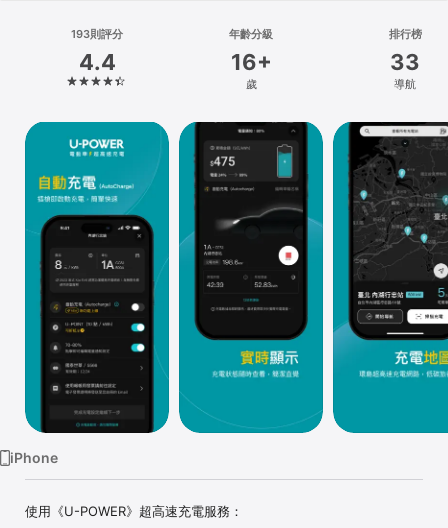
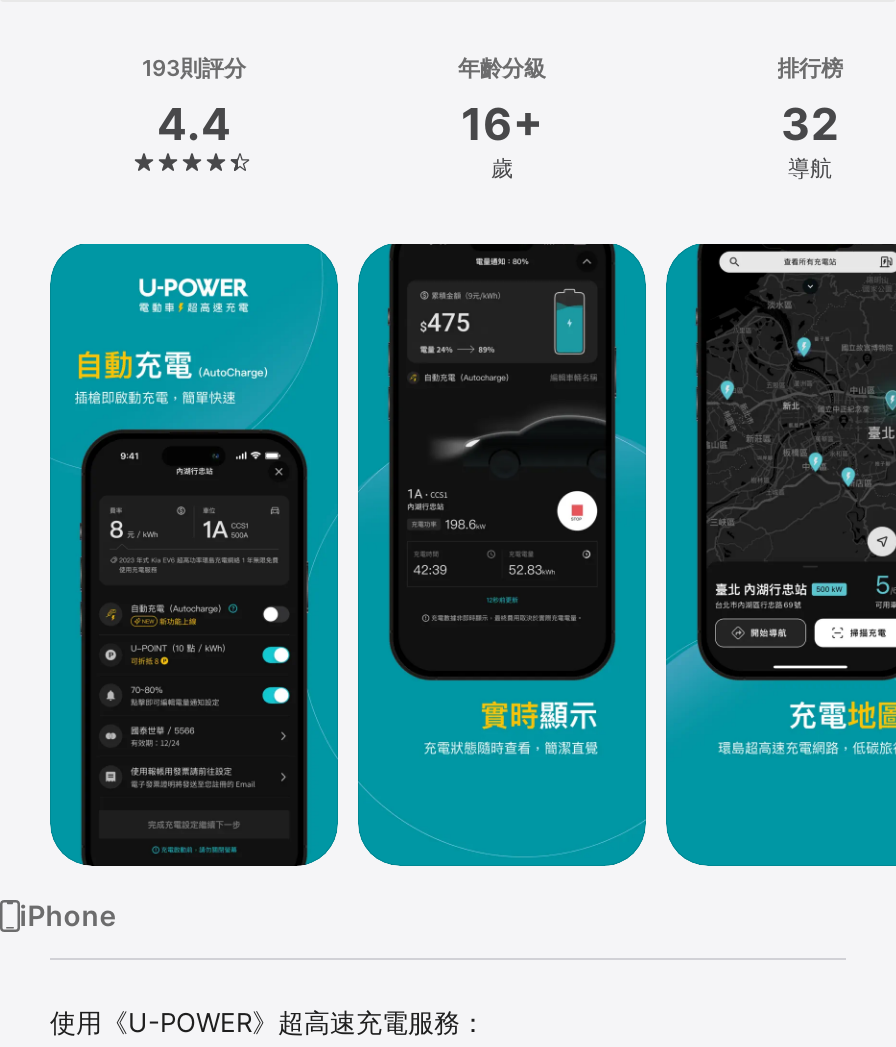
- 33
+ 32
